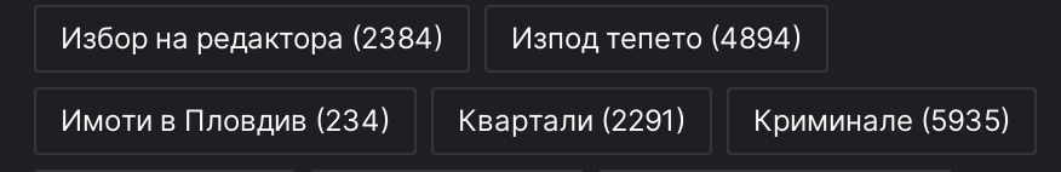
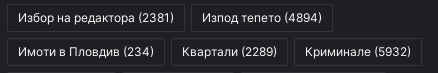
- Избор на редактора (2384)
+ Избор на редактора (2381)

- Квартали (2291)
+ Квартали (2289)

- Криминале (5935)
+ Криминале (5932)
